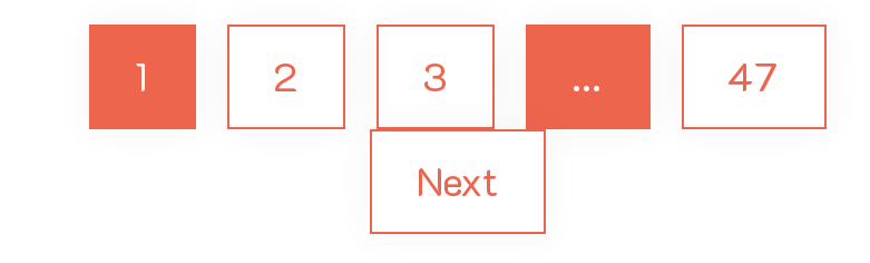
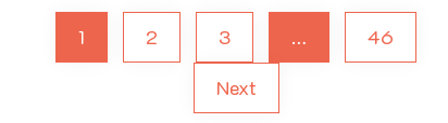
- 47
+ 46
